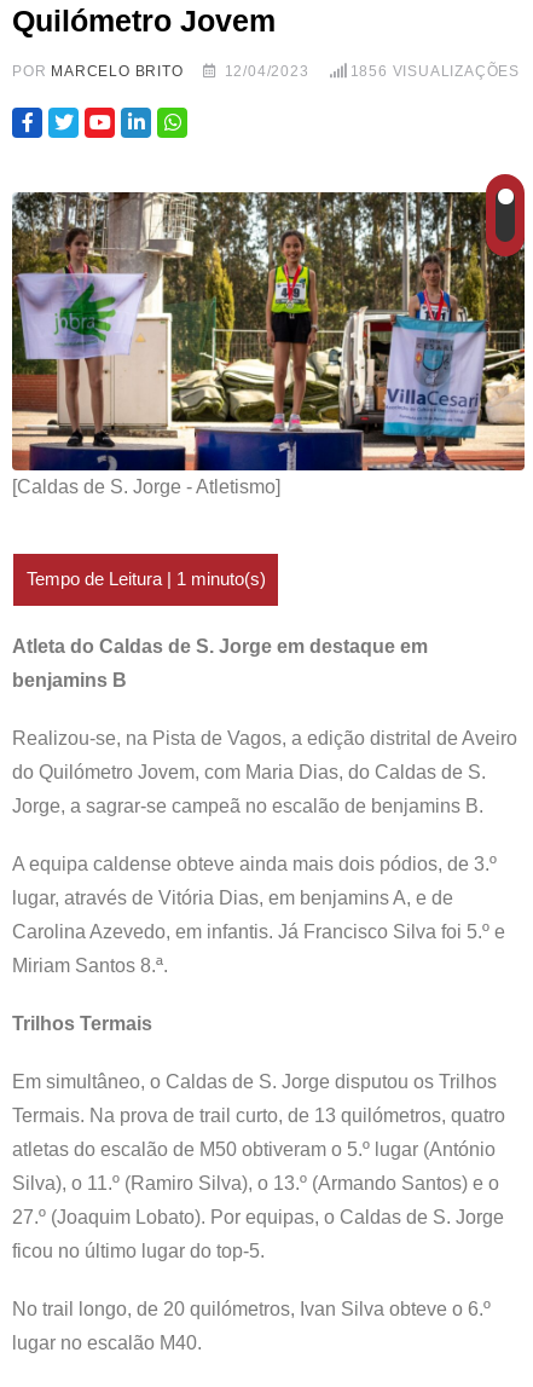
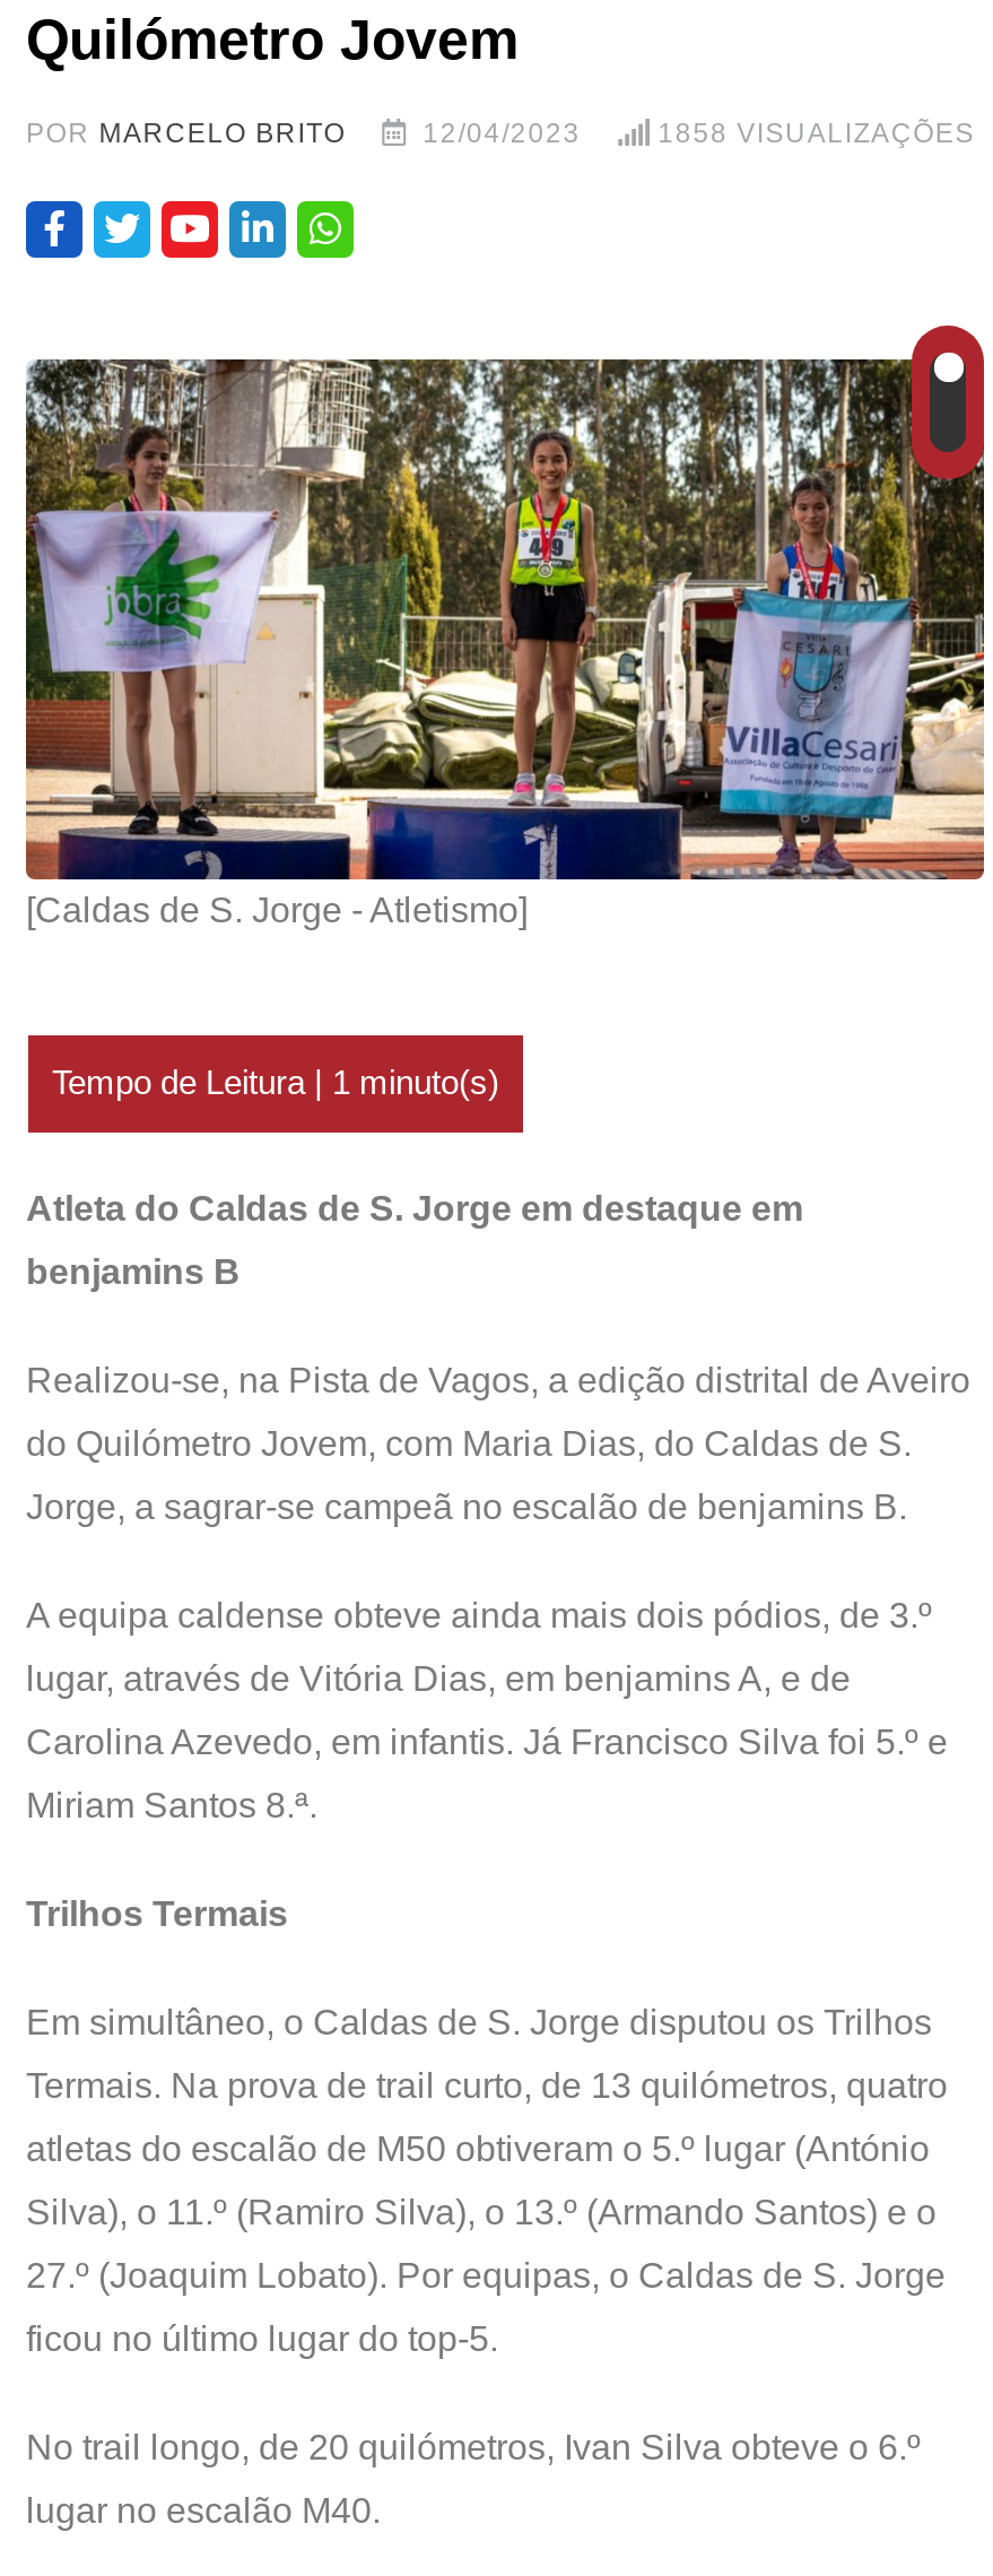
- 1856 VISUALIZAÇÕES
+ 1858 VISUALIZAÇÕES
